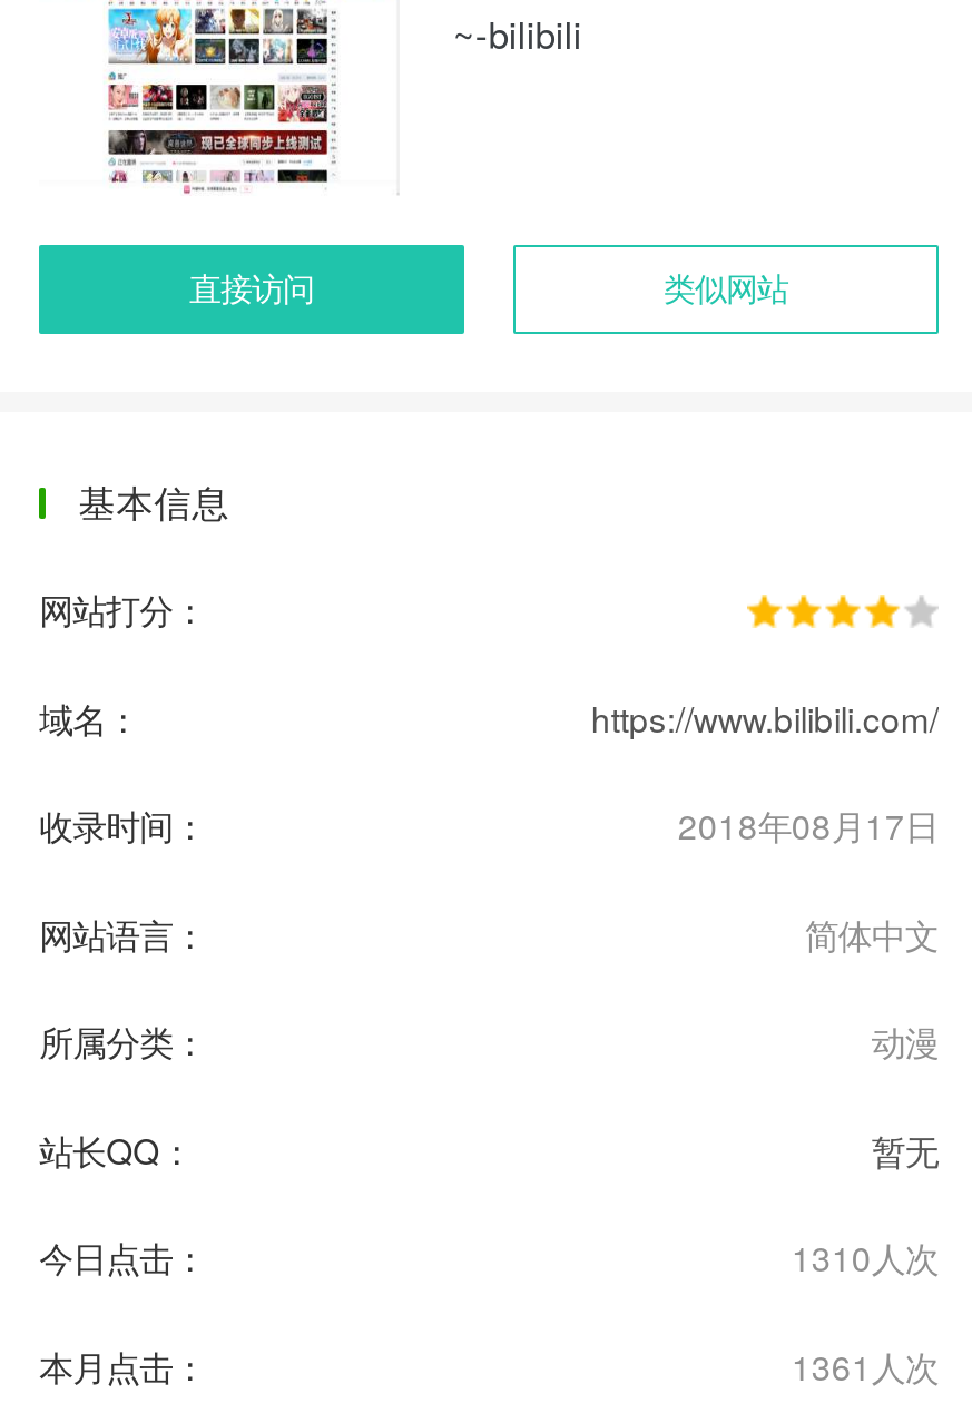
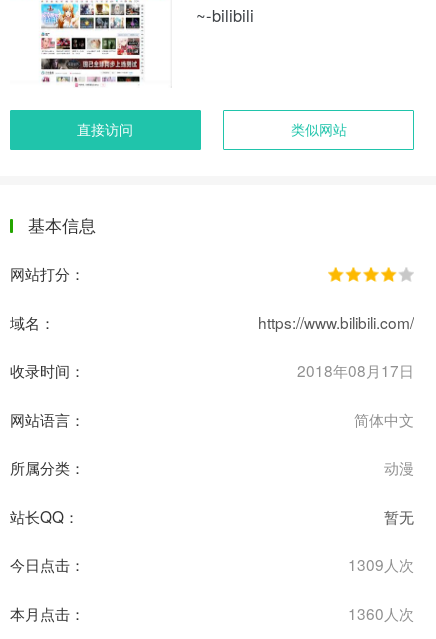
- 1310人次
+ 1309人次

- 1361人次
+ 1360人次
